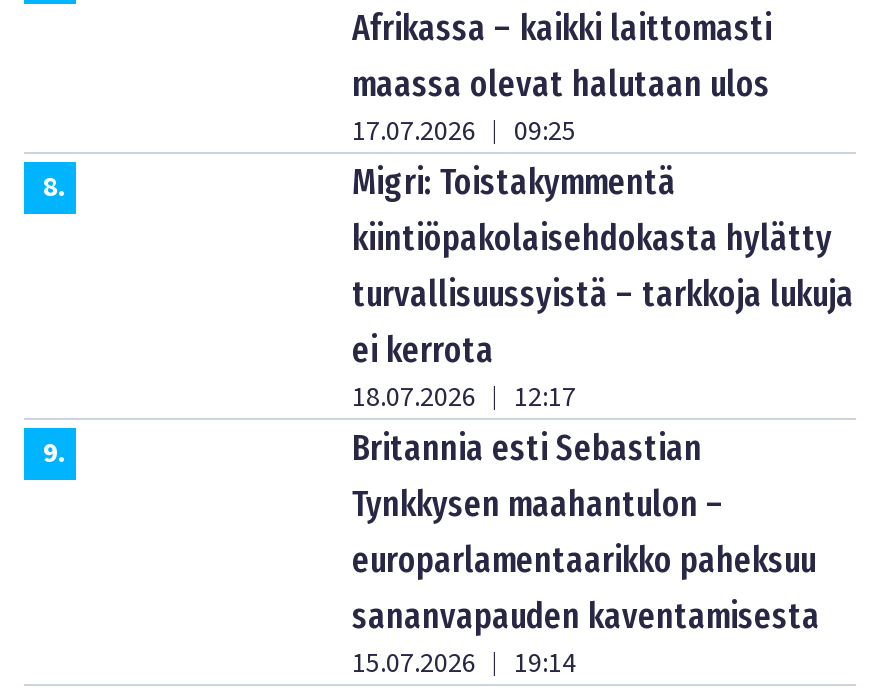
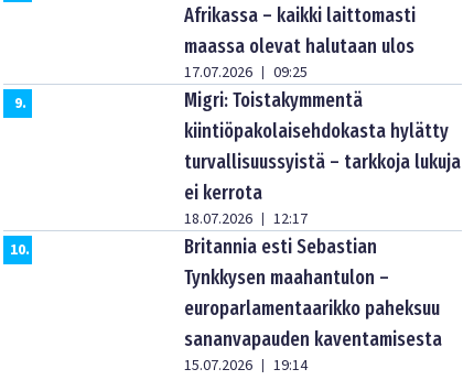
- 8.
+ 9.

- 9.
+ 10.
